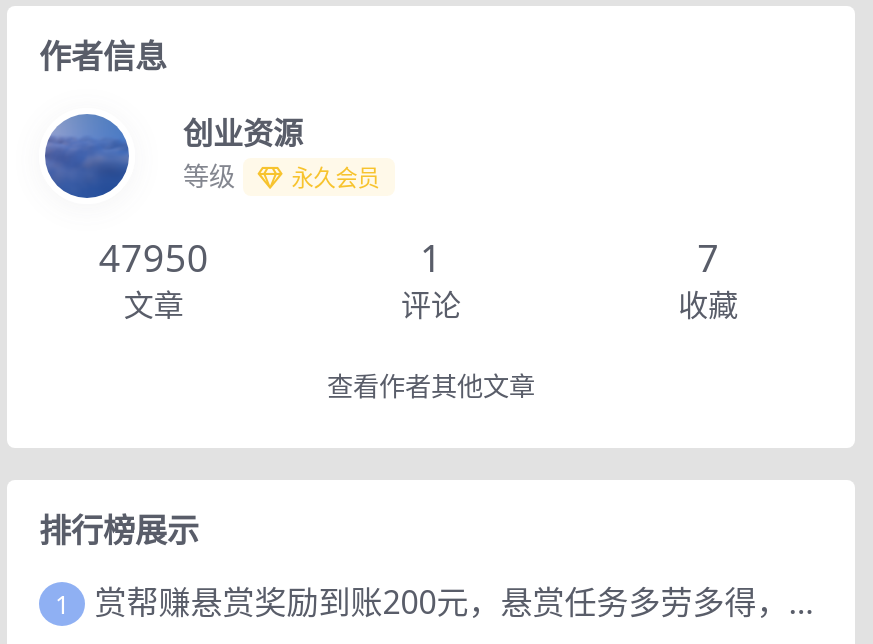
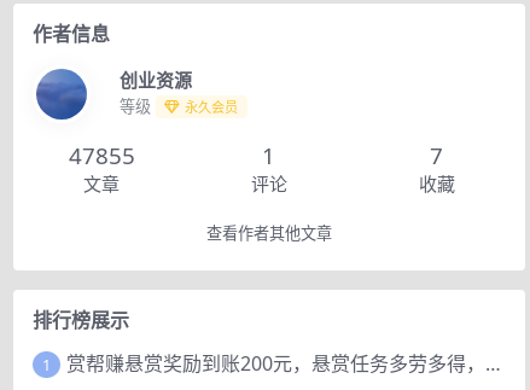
- 47950
+ 47855
